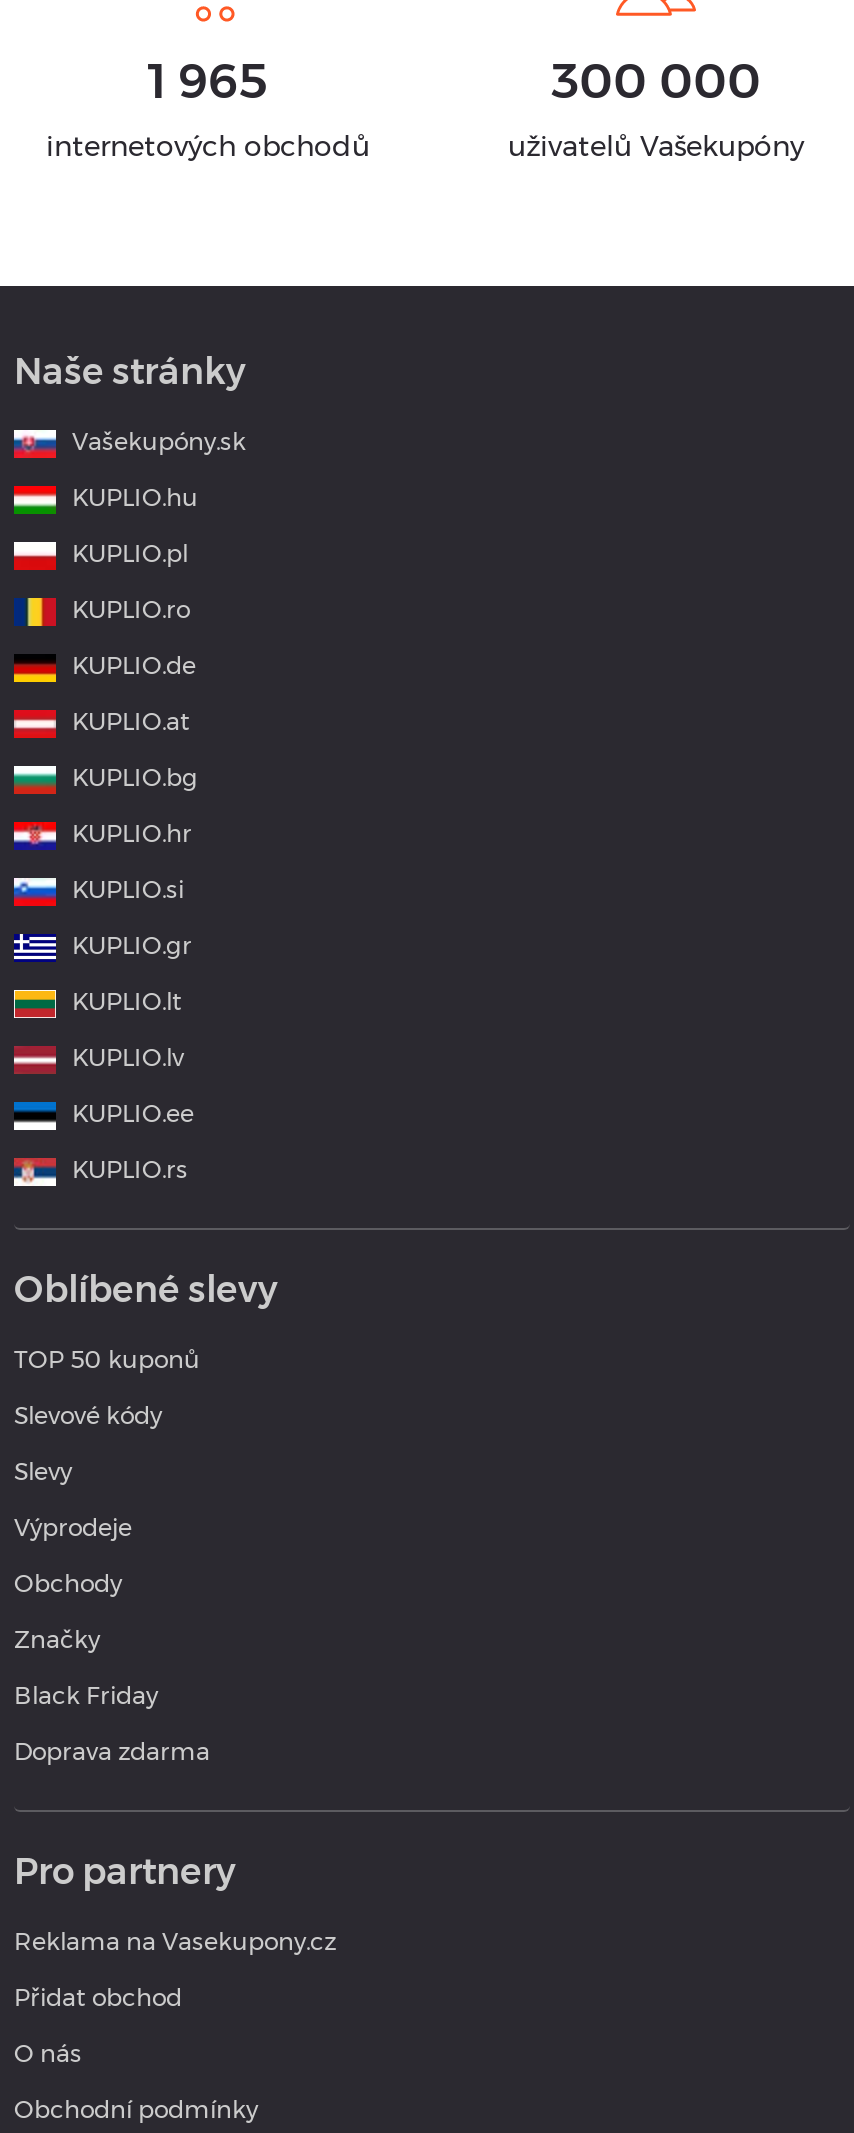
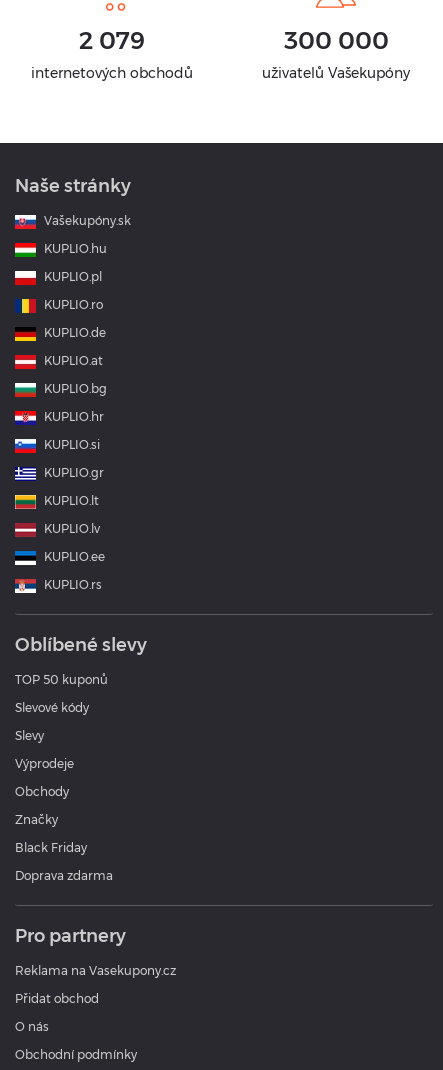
- 1 965
+ 2 079
